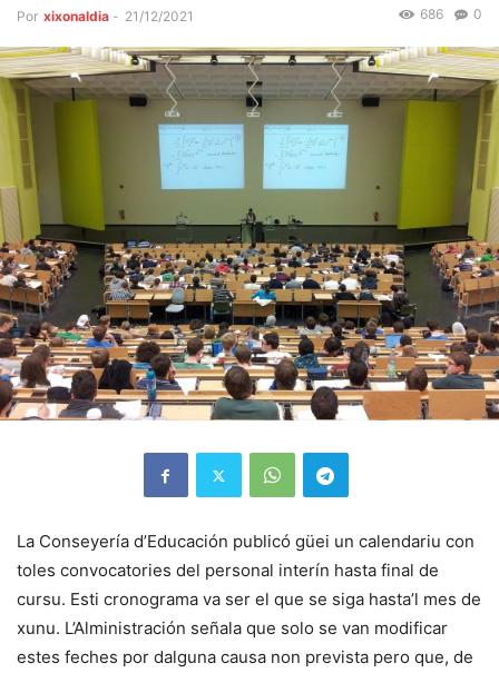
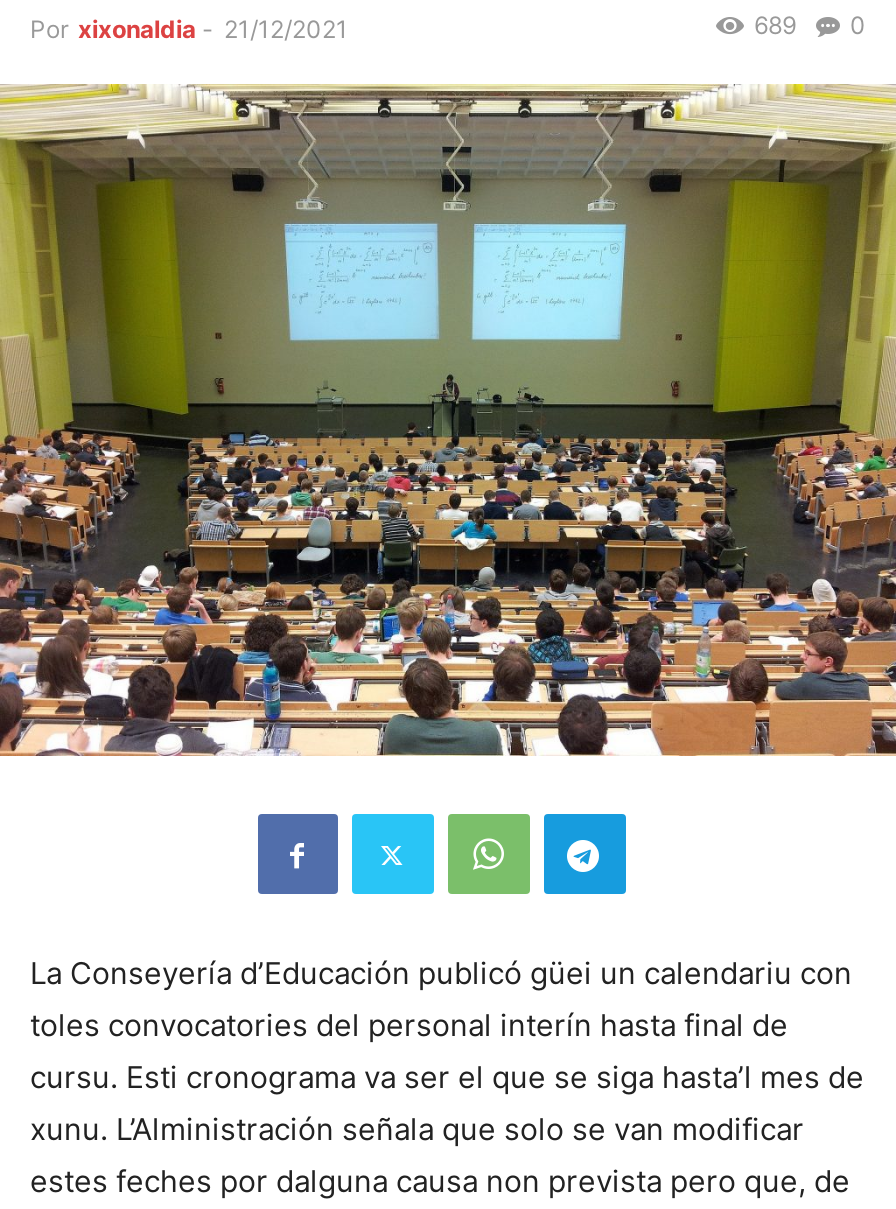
- 686 0
+ 689 0
